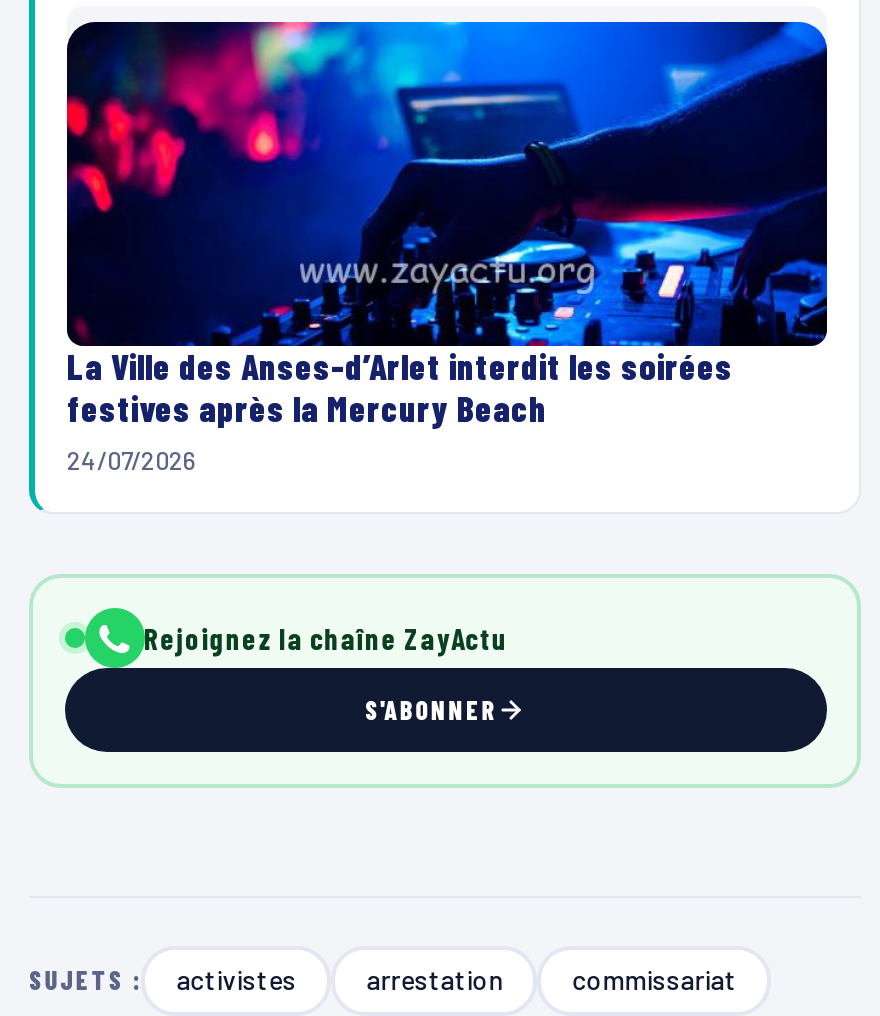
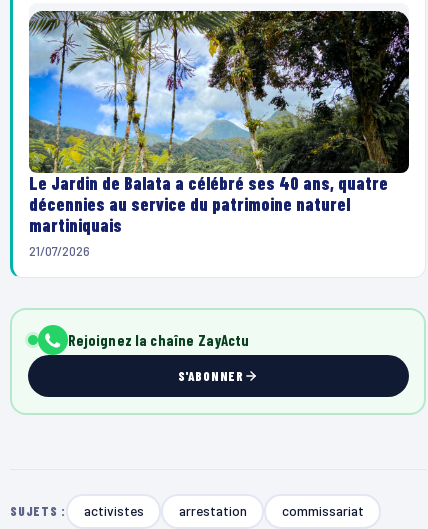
- [image]
- La Ville des Anses-d’Arlet interdit les soirées
- festives après la Mercury Beach
- 24/07/2026
+ [image]
+ Le Jardin de Balata a célébré ses 40 ans, quatre
+ décennies au service du patrimoine naturel
+ martiniquais
+ 21/07/2026
